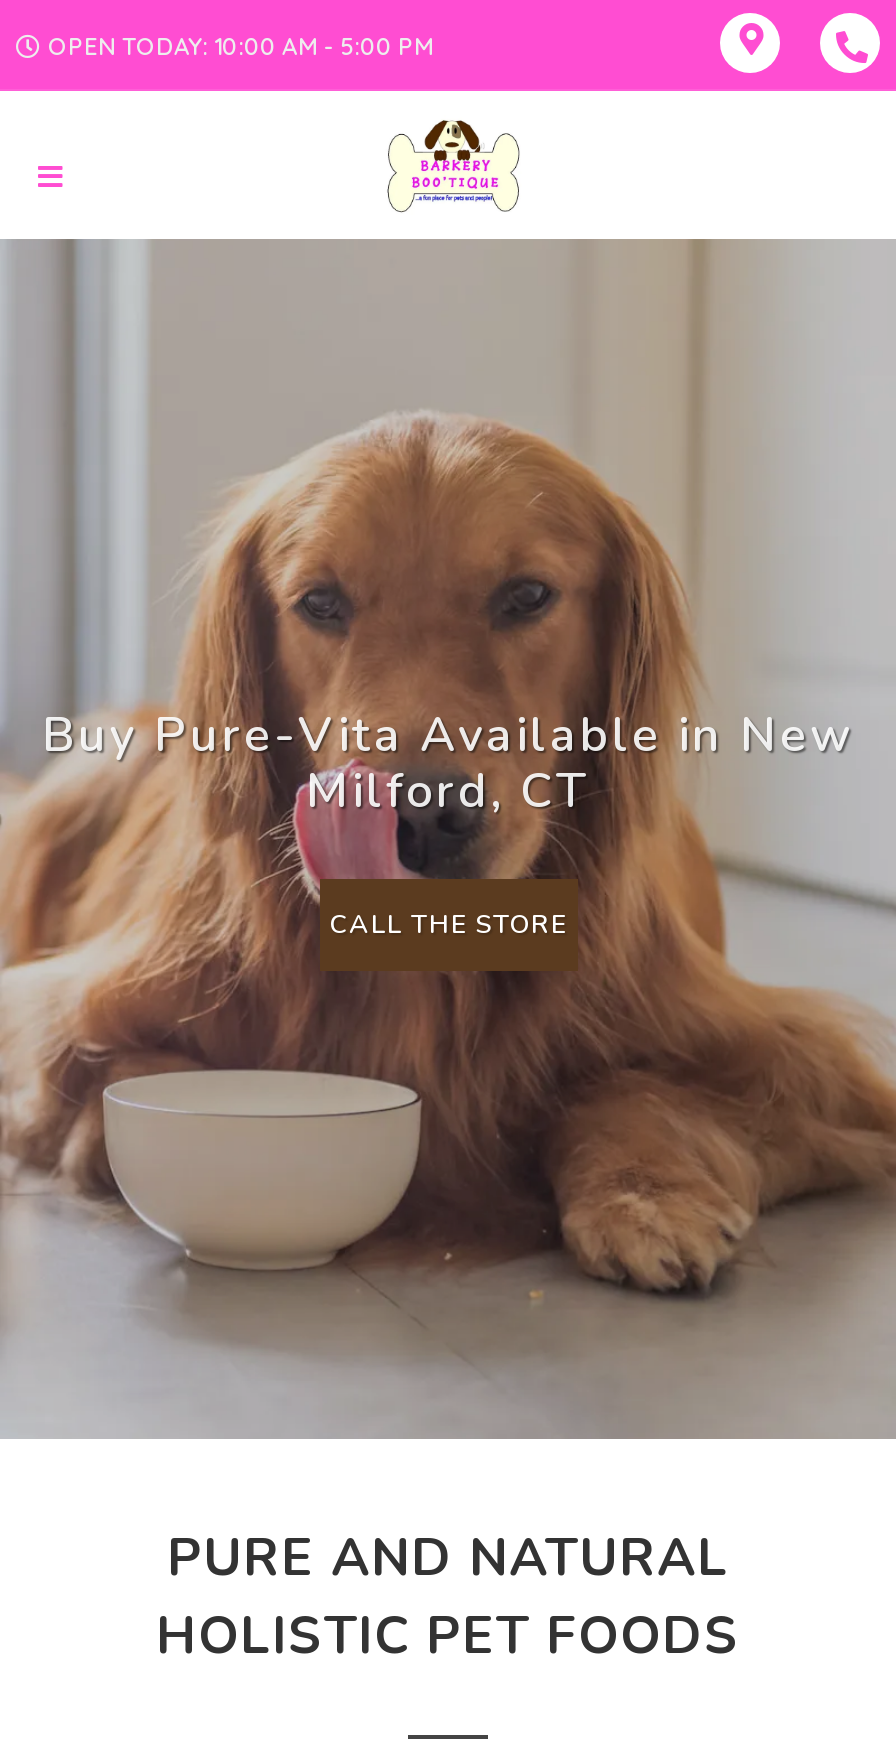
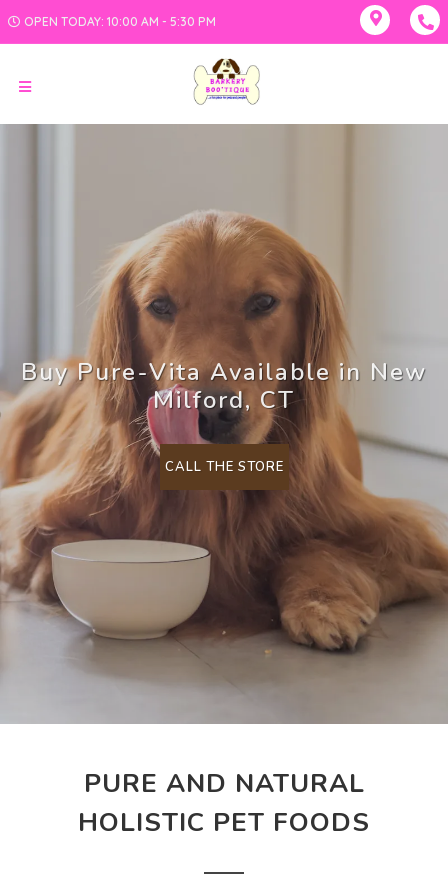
- OPEN TODAY: 10:00 AM - 5:00 PM
+ OPEN TODAY: 10:00 AM - 5:30 PM
